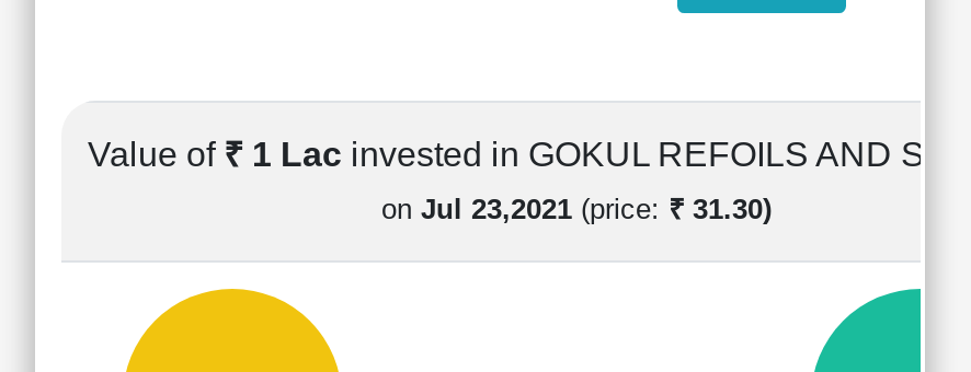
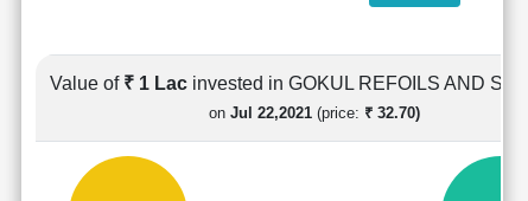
- on Jul 23,2021 (price: ₹ 31.30)
+ on Jul 22,2021 (price: ₹ 32.70)
